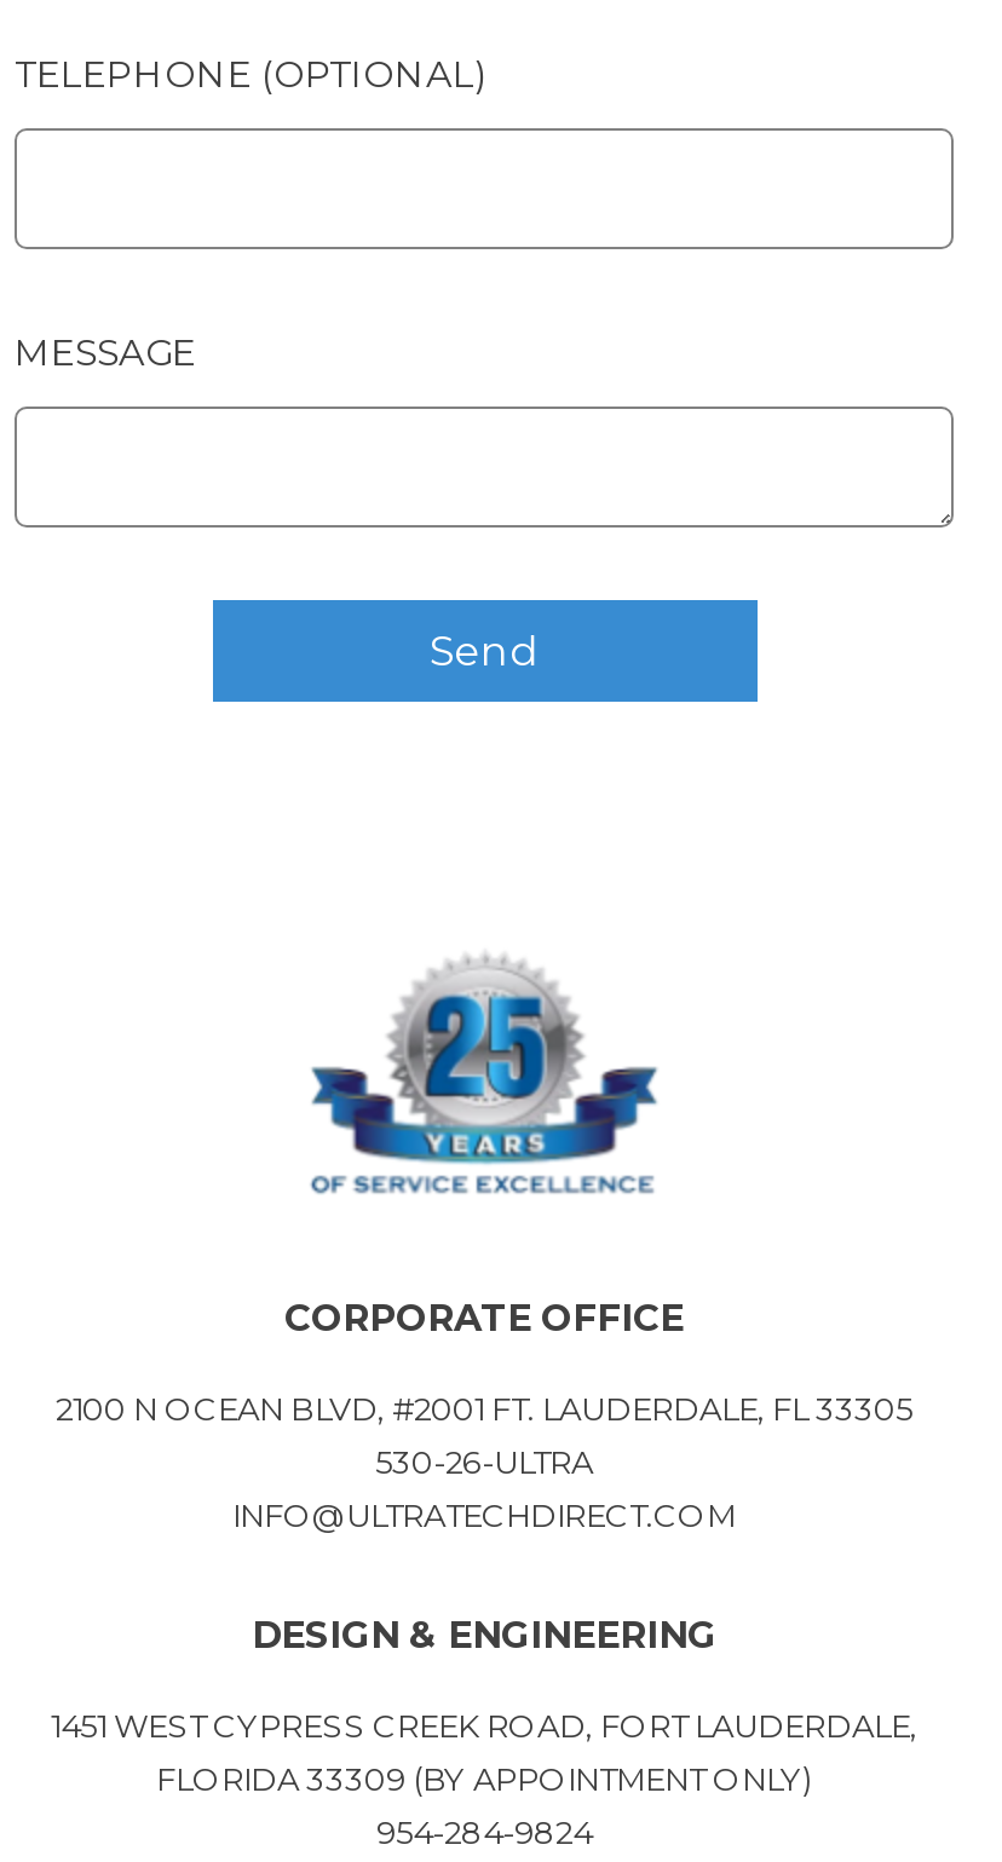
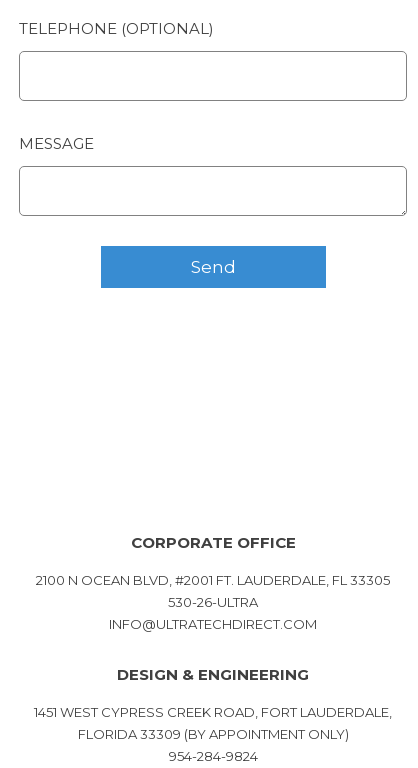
- [image]
